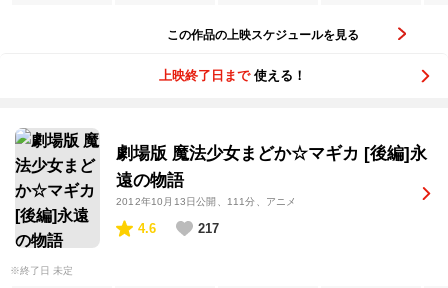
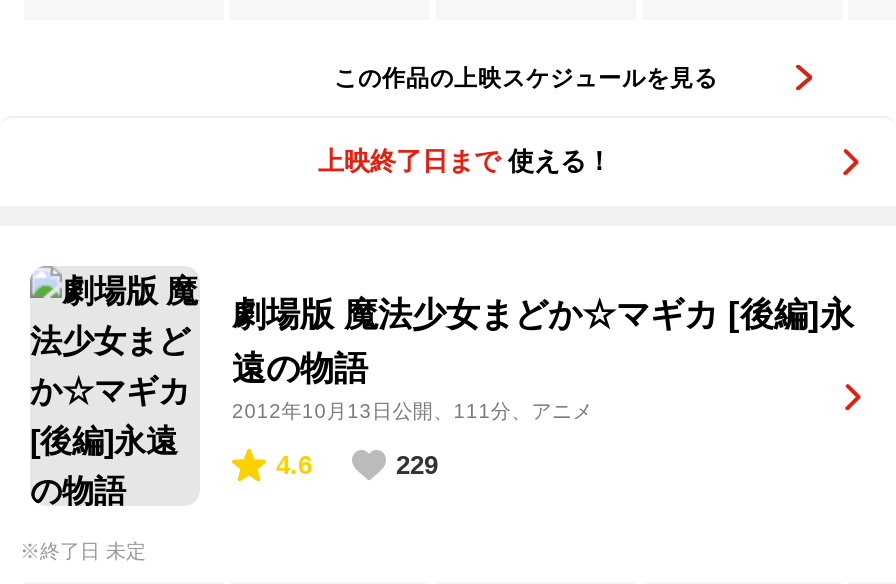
- 217
+ 229
